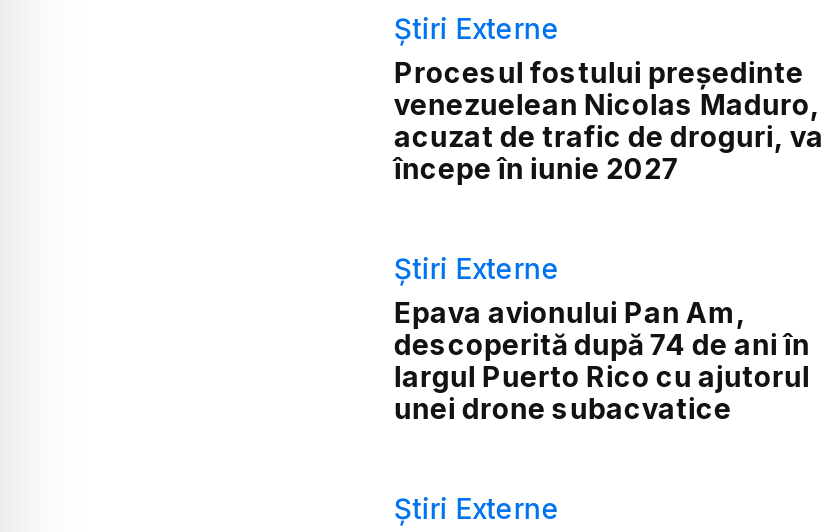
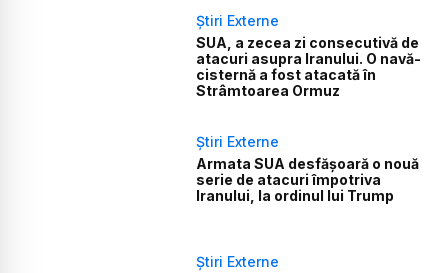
- Procesul fostului președinte
- venezuelean Nicolas Maduro,
- acuzat de trafic de droguri, va
- începe în iunie 2027
+ SUA, a zecea zi consecutivă de
+ atacuri asupra Iranului. O navă-
+ cisternă a fost atacată în
+ Strâmtoarea Ormuz

- Epava avionului Pan Am,
- descoperită după 74 de ani în
- largul Puerto Rico cu ajutorul
- unei drone subacvatice
+ Armata SUA desfășoară o nouă
+ serie de atacuri împotriva
+ Iranului, la ordinul lui Trump
